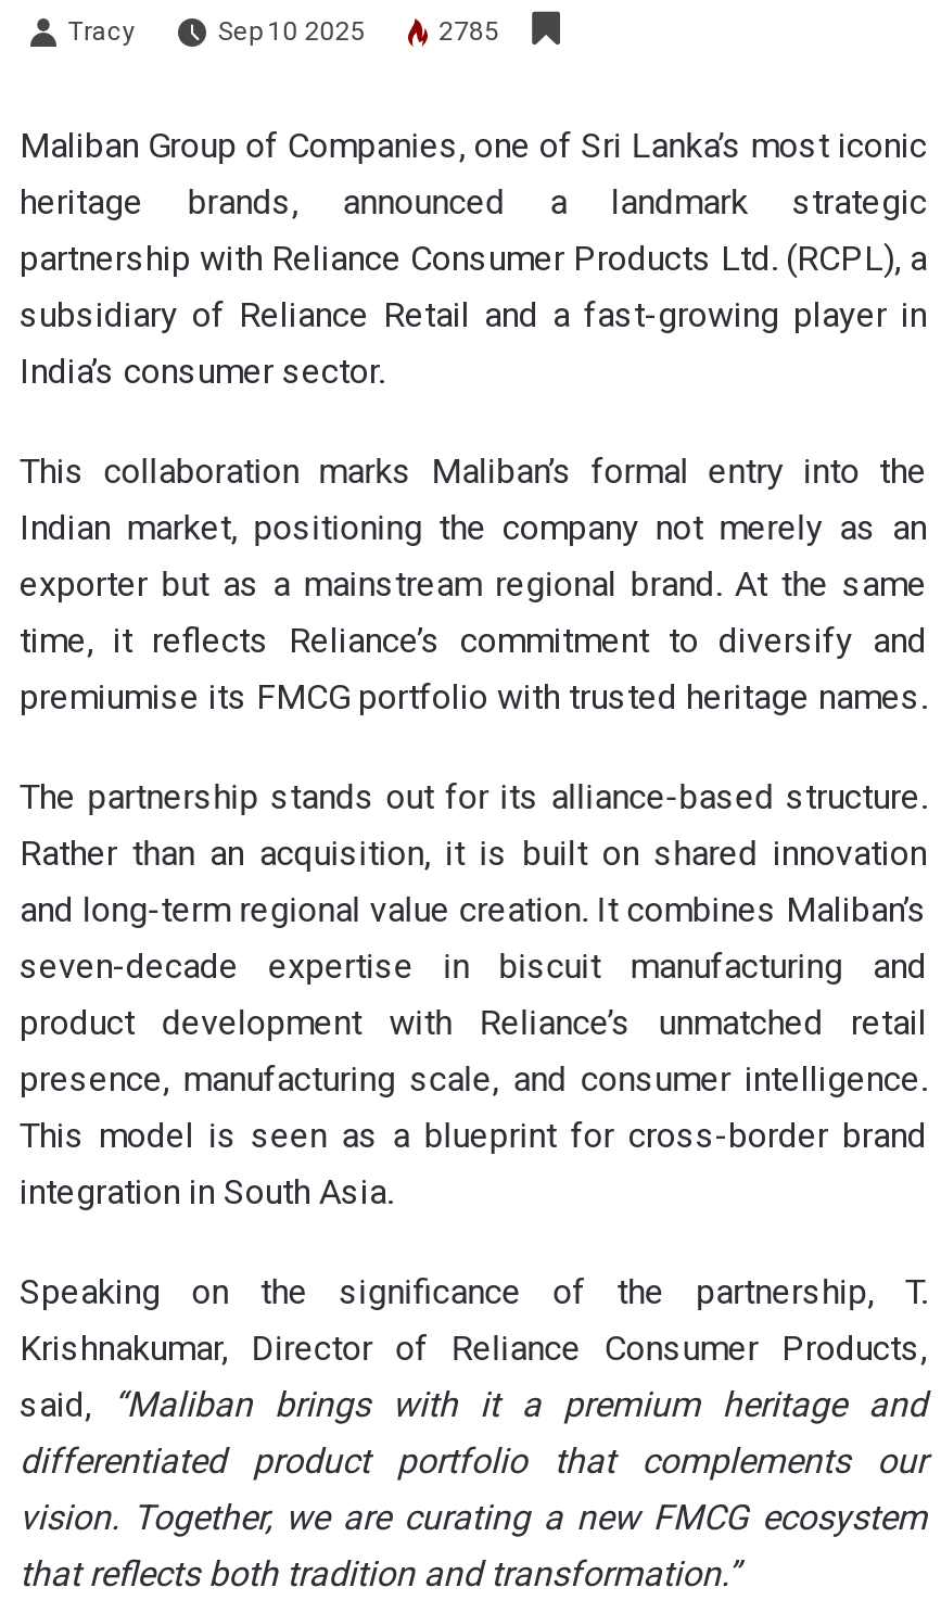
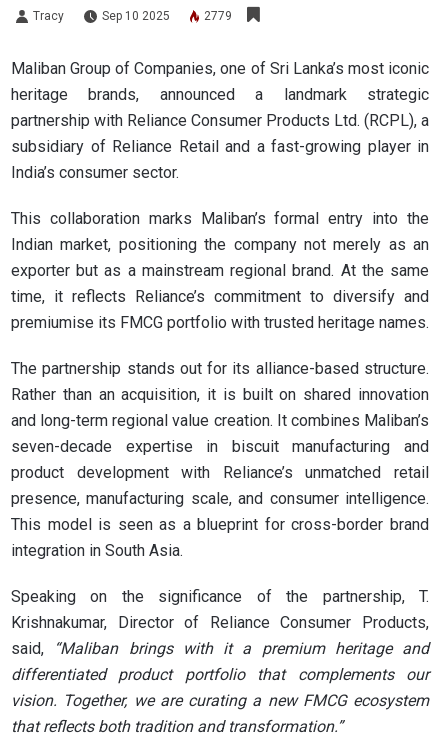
- 2785
+ 2779
